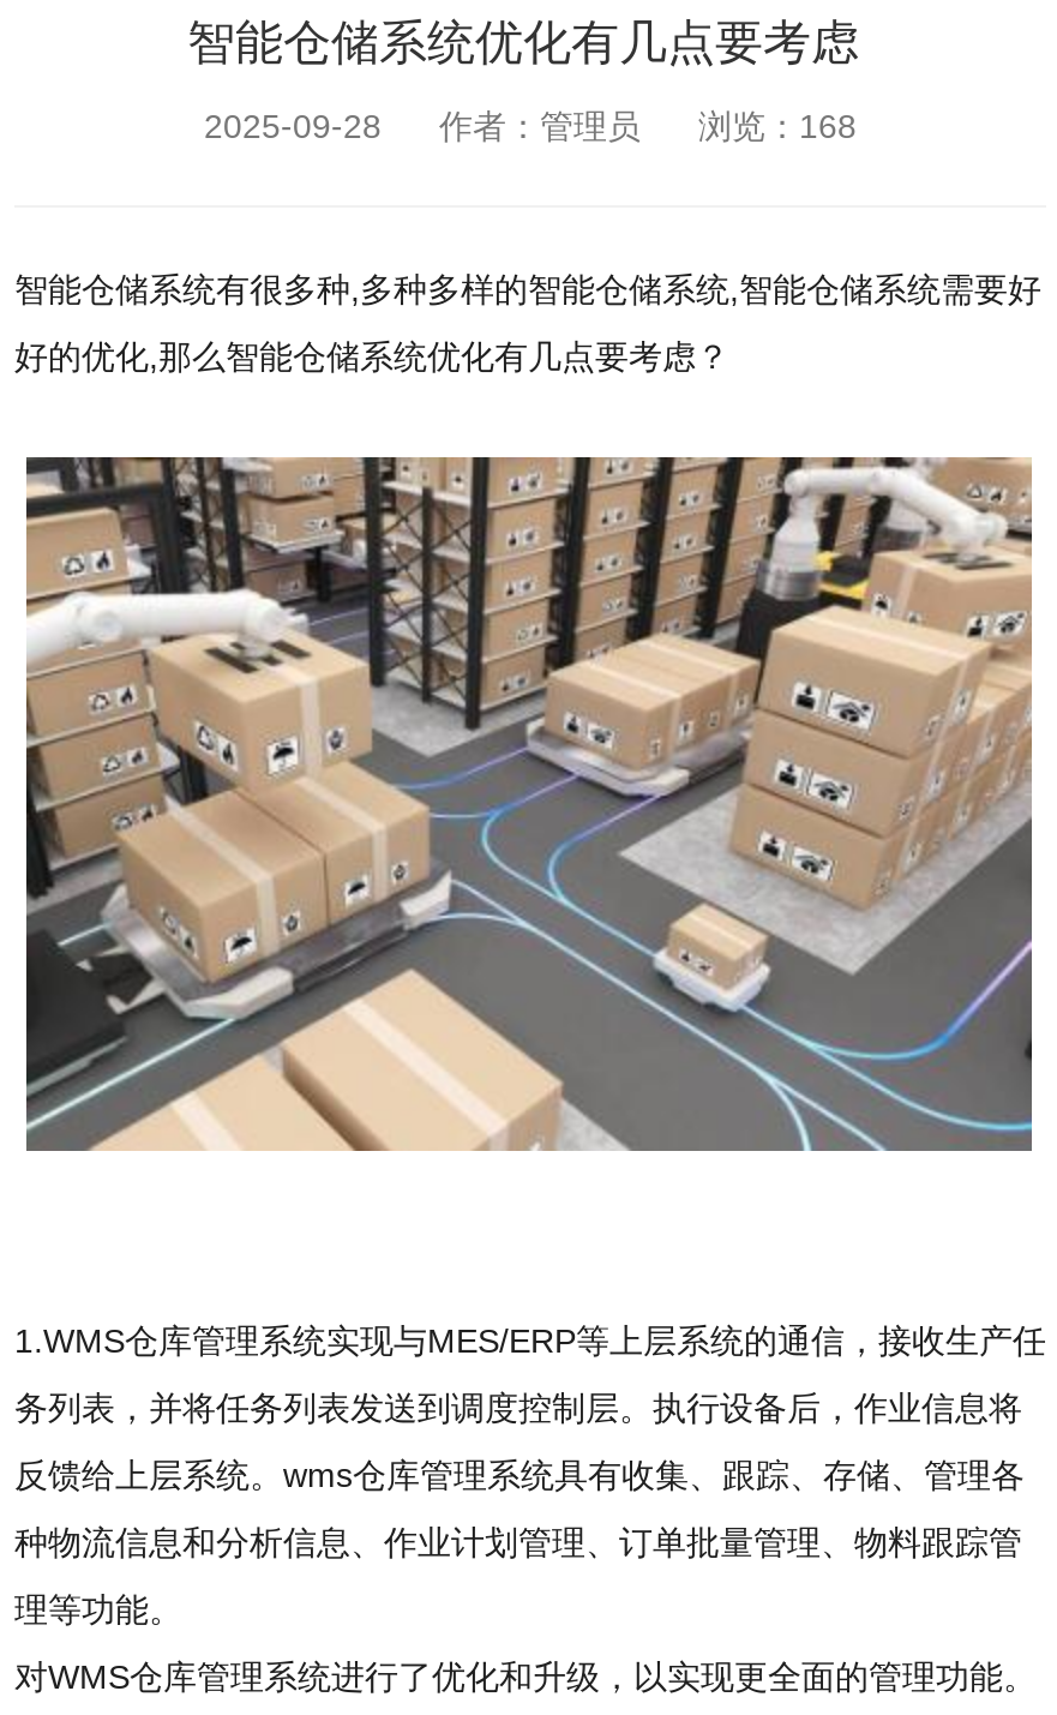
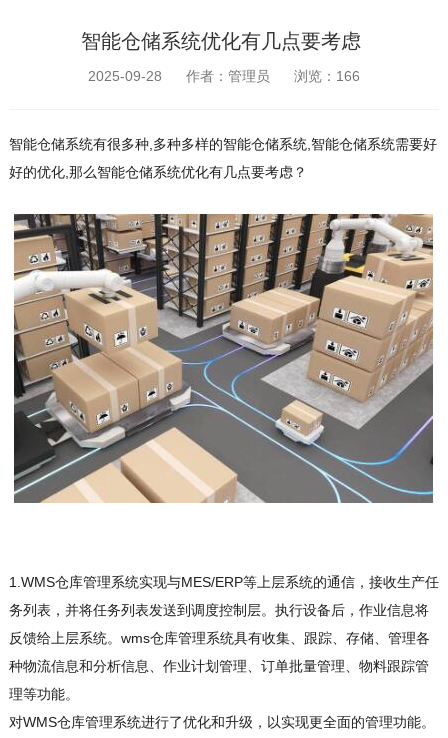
- 2025-09-28 作者：管理员 浏览：168
+ 2025-09-28 作者：管理员 浏览：166
